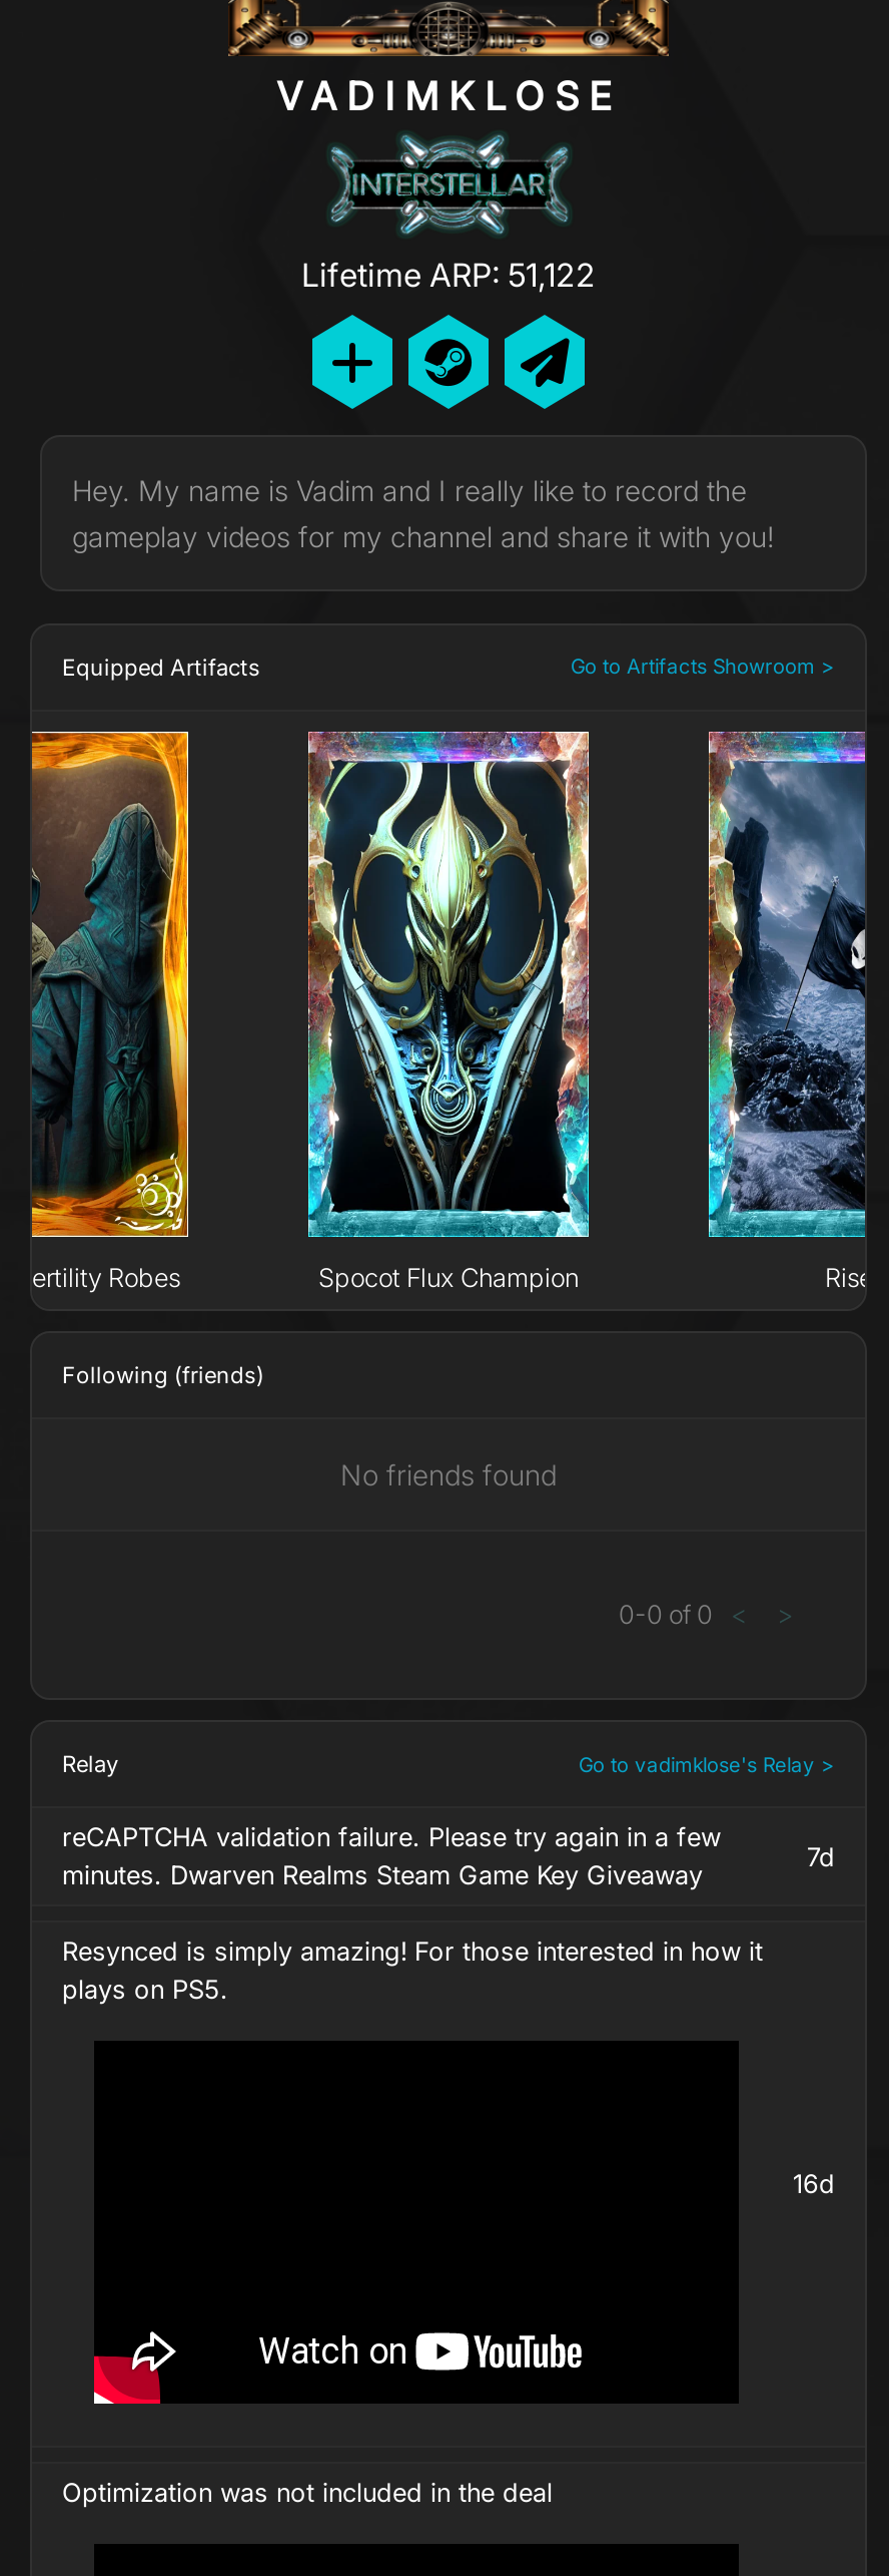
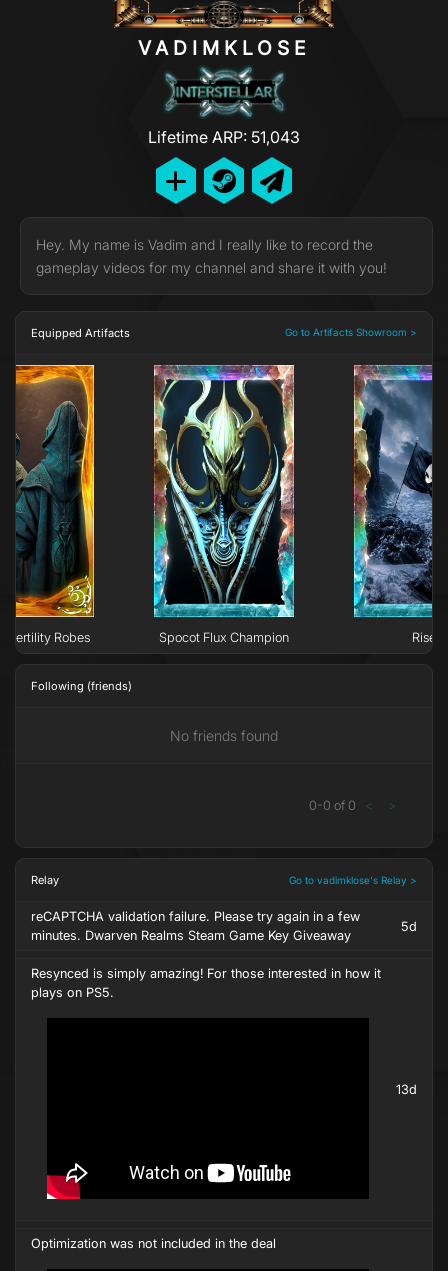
- Lifetime ARP: 51,122
+ Lifetime ARP: 51,043

- 7d
+ 5d

- 16d
+ 13d
